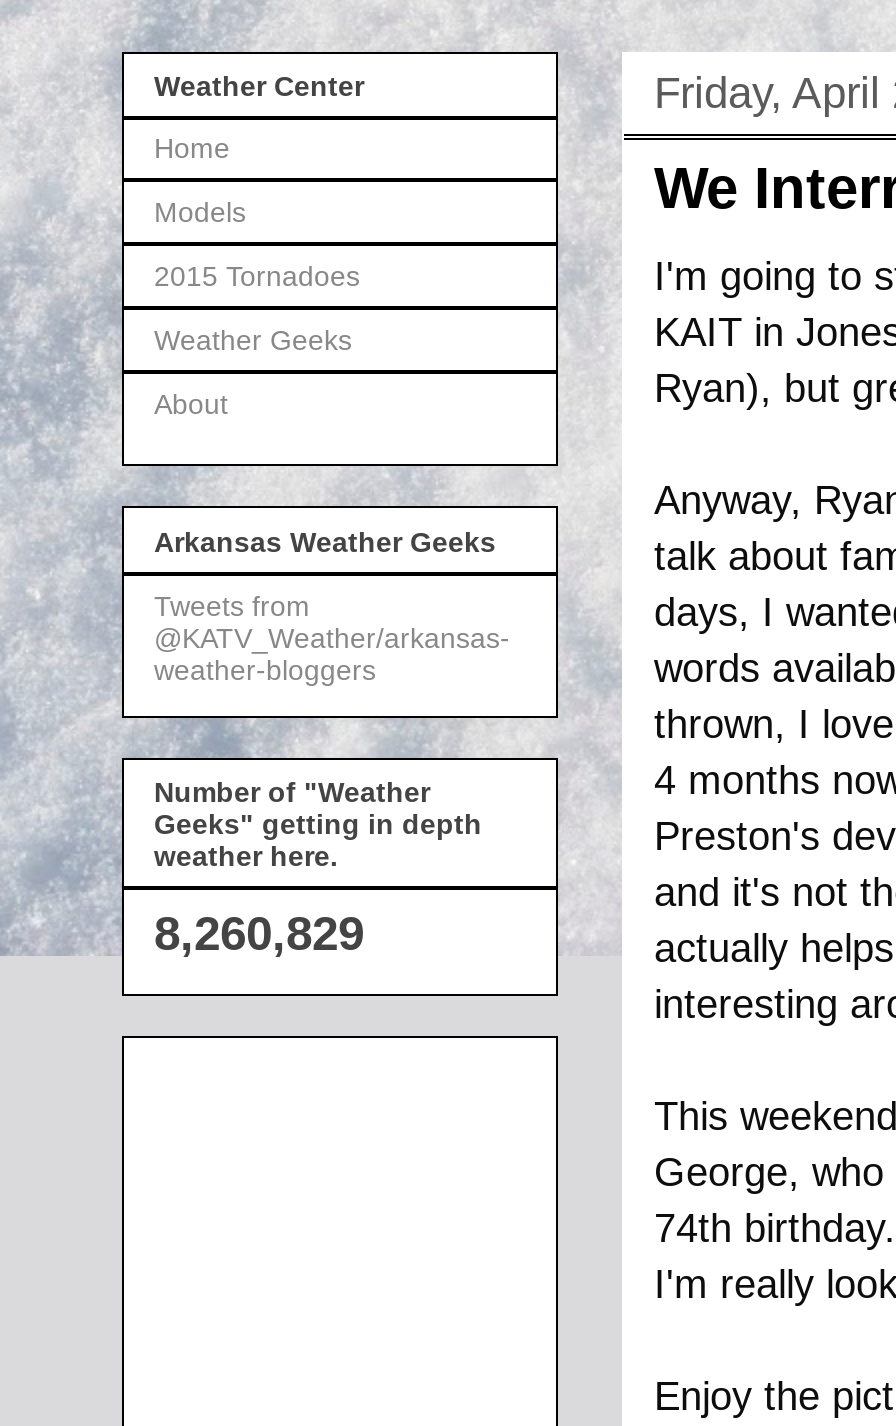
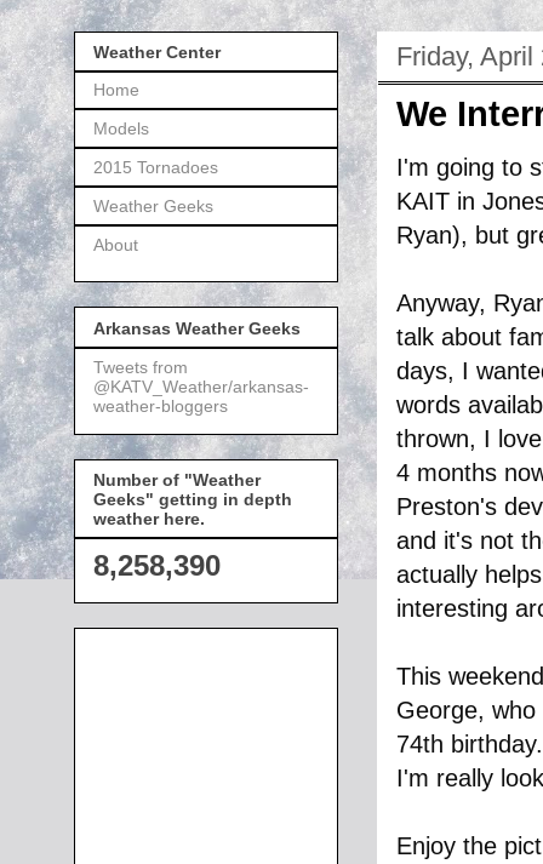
- 8,260,829
+ 8,258,390
